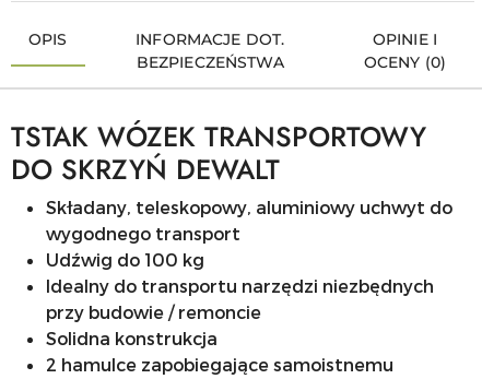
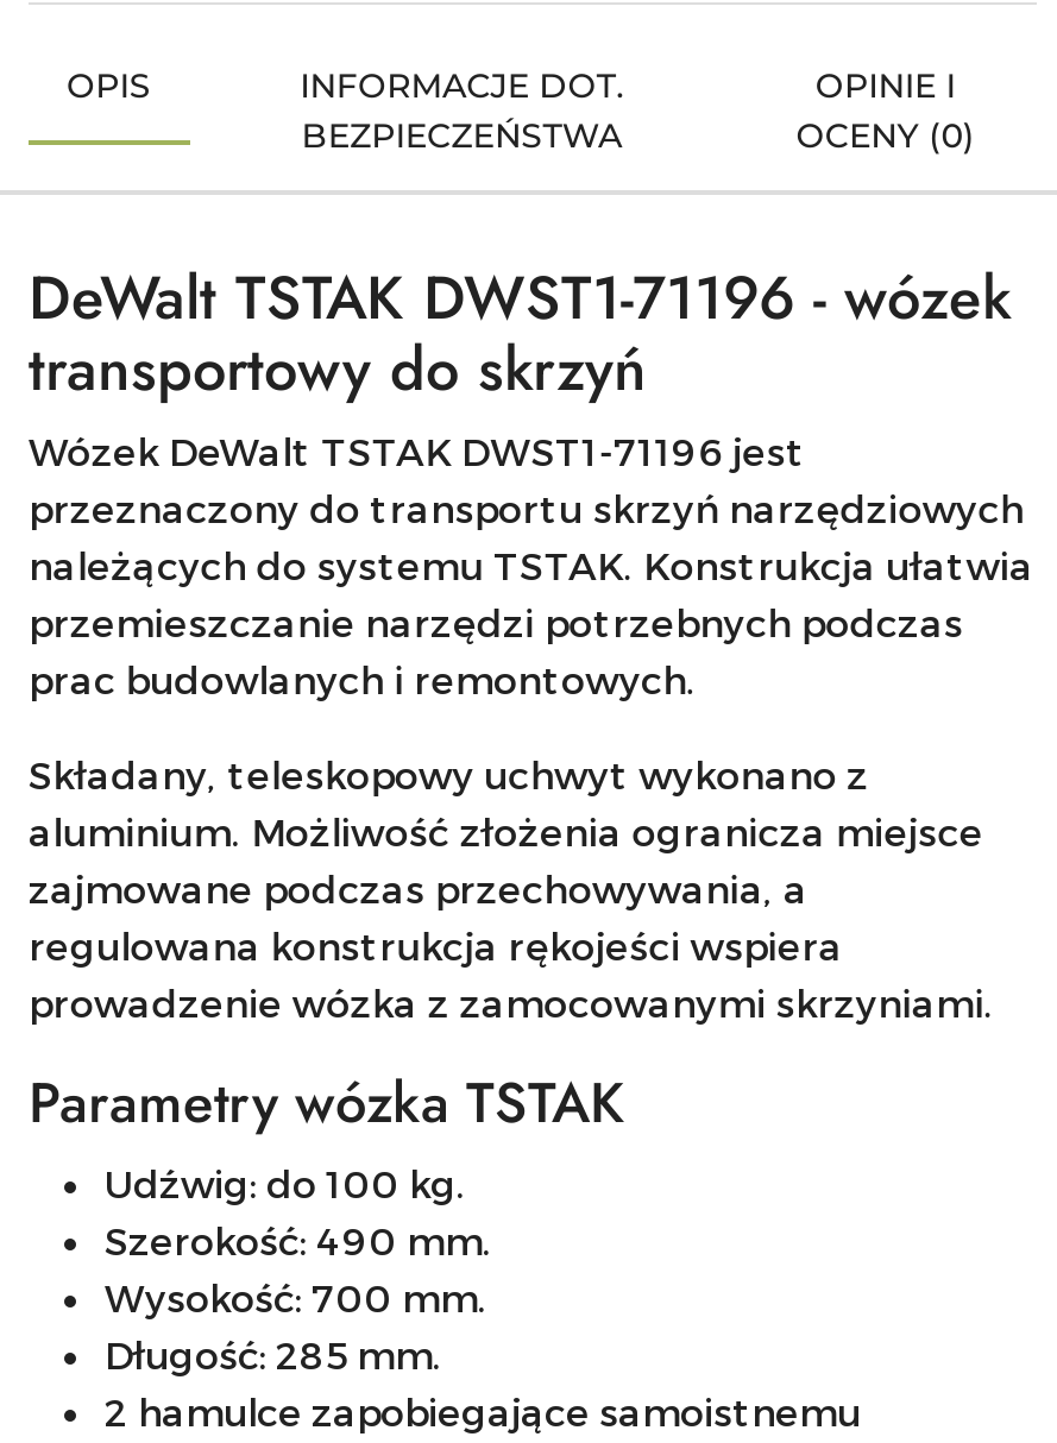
- TSTAK WÓZEK TRANSPORTOWY
- DO SKRZYŃ DEWALT
- Składany, teleskopowy, aluminiowy uchwyt do
- wygodnego transport
- Udźwig do 100 kg
- Idealny do transportu narzędzi niezbędnych
- przy budowie / remoncie
- Solidna konstrukcja
+ DeWalt TSTAK DWST1-71196 - wózek
+ transportowy do skrzyń
+ Wózek DeWalt TSTAK DWST1-71196 jest
+ przeznaczony do transportu skrzyń narzędziowych
+ należących do systemu TSTAK. Konstrukcja ułatwia
+ przemieszczanie narzędzi potrzebnych podczas
+ prac budowlanych i remontowych.
+ Składany, teleskopowy uchwyt wykonano z
+ aluminium. Możliwość złożenia ogranicza miejsce
+ zajmowane podczas przechowywania, a
+ regulowana konstrukcja rękojeści wspiera
+ prowadzenie wózka z zamocowanymi skrzyniami.
+ Parametry wózka TSTAK
+ Udźwig: do 100 kg.
+ Szerokość: 490 mm.
+ Wysokość: 700 mm.
+ Długość: 285 mm.
